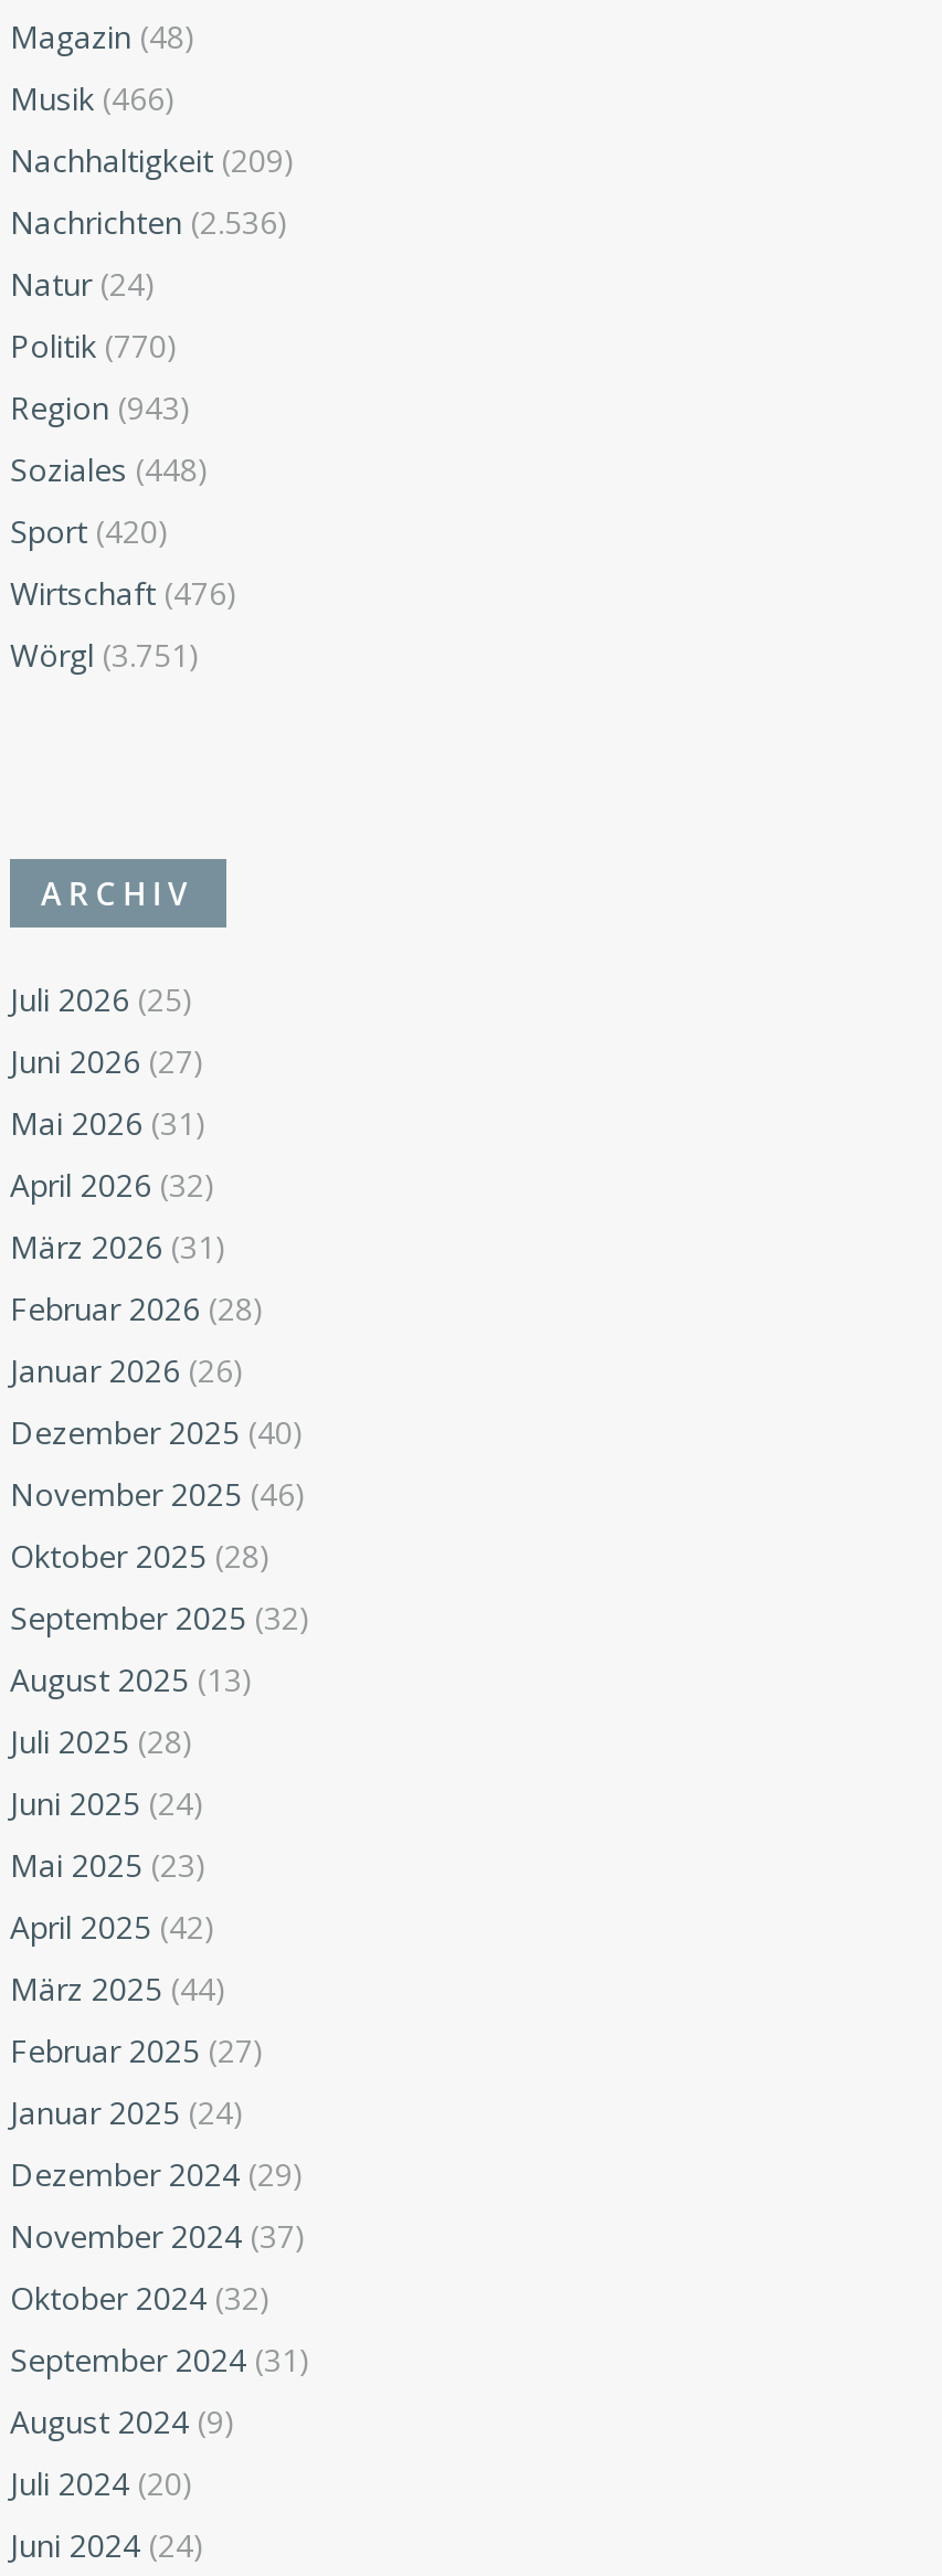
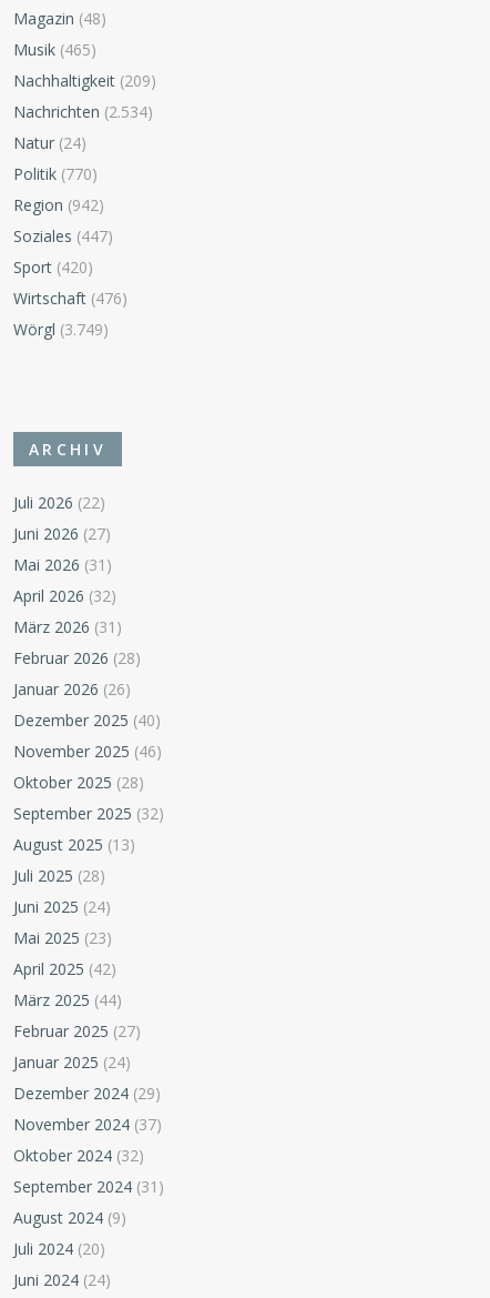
- Musik (466)
+ Musik (465)

- Nachrichten (2.536)
+ Nachrichten (2.534)

- Region (943)
+ Region (942)

- Soziales (448)
+ Soziales (447)

- Wörgl (3.751)
+ Wörgl (3.749)

- Juli 2026 (25)
+ Juli 2026 (22)
